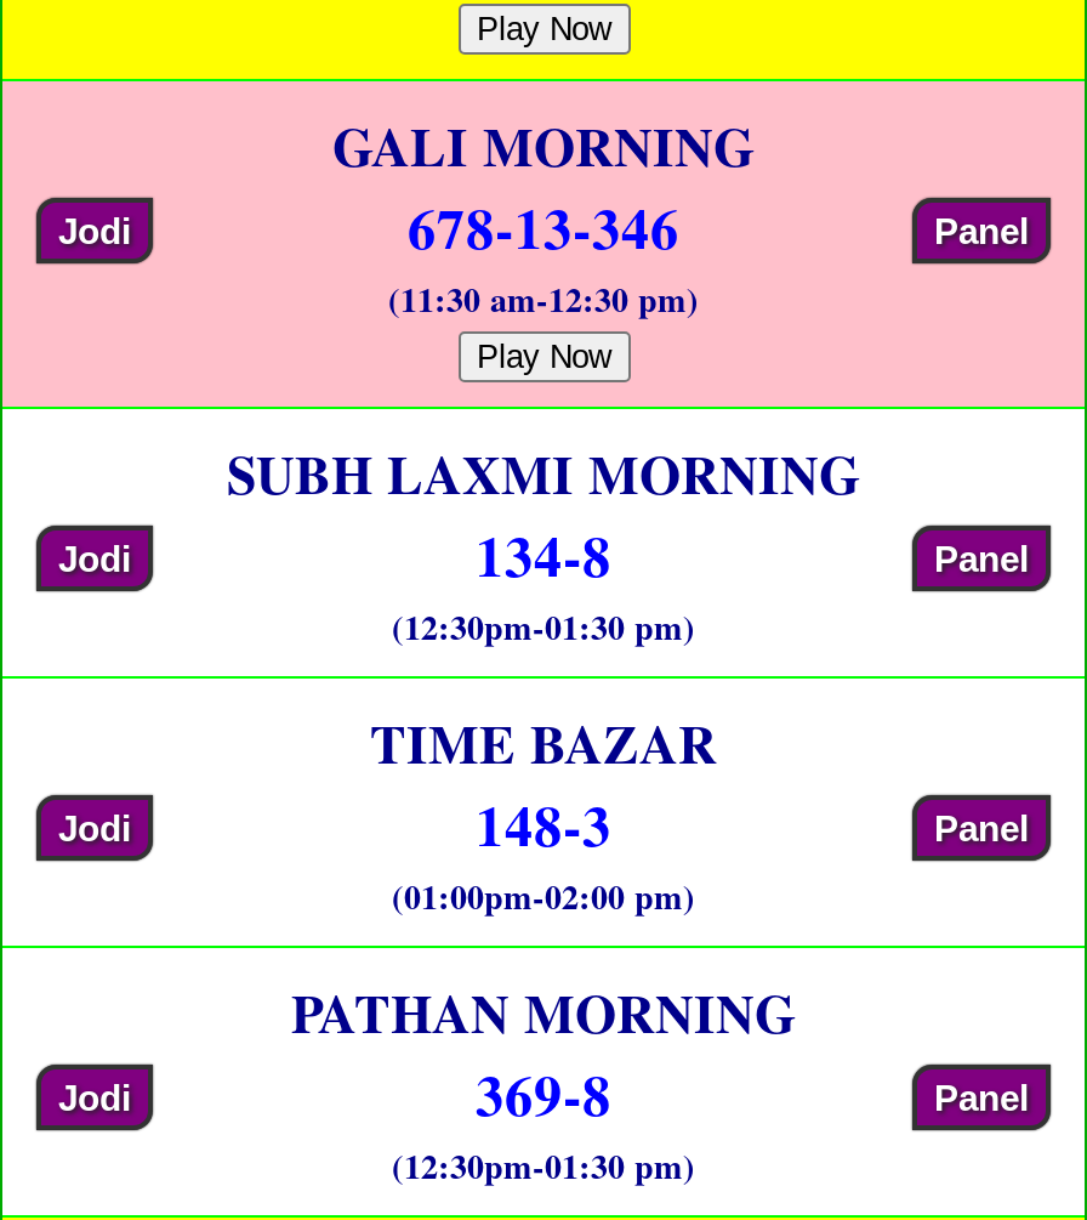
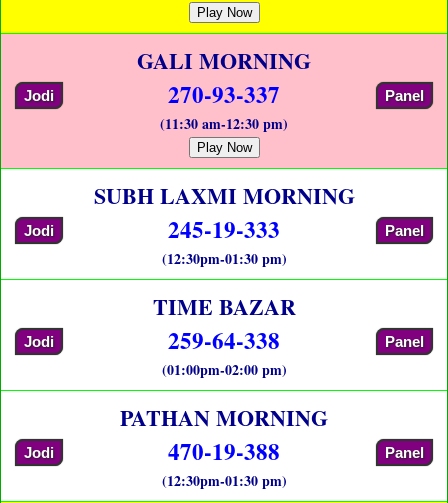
- 678-13-346
+ 270-93-337

- 134-8
+ 245-19-333

- 148-3
+ 259-64-338

- 369-8
+ 470-19-388
